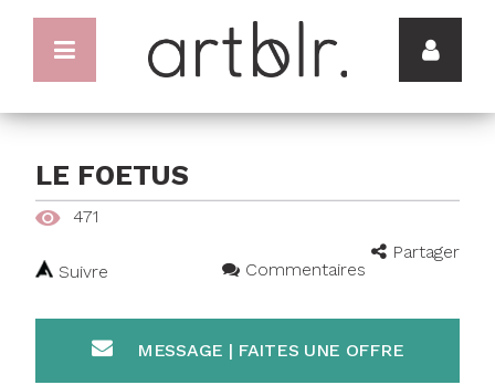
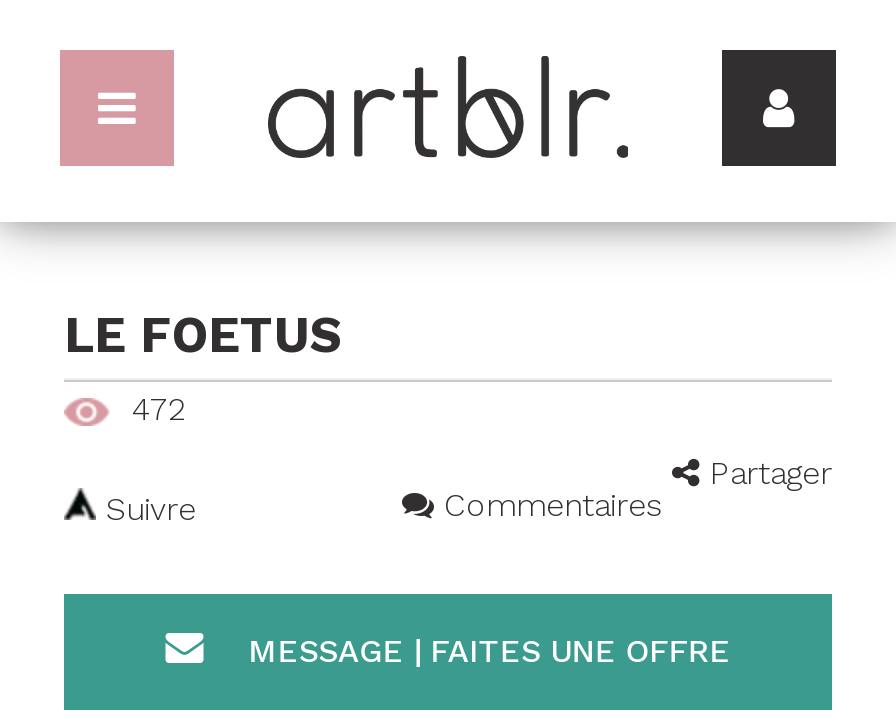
- 471
+ 472
